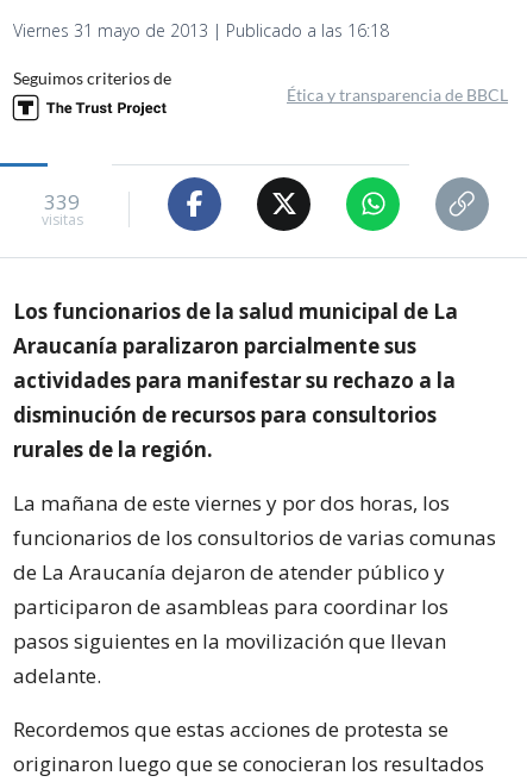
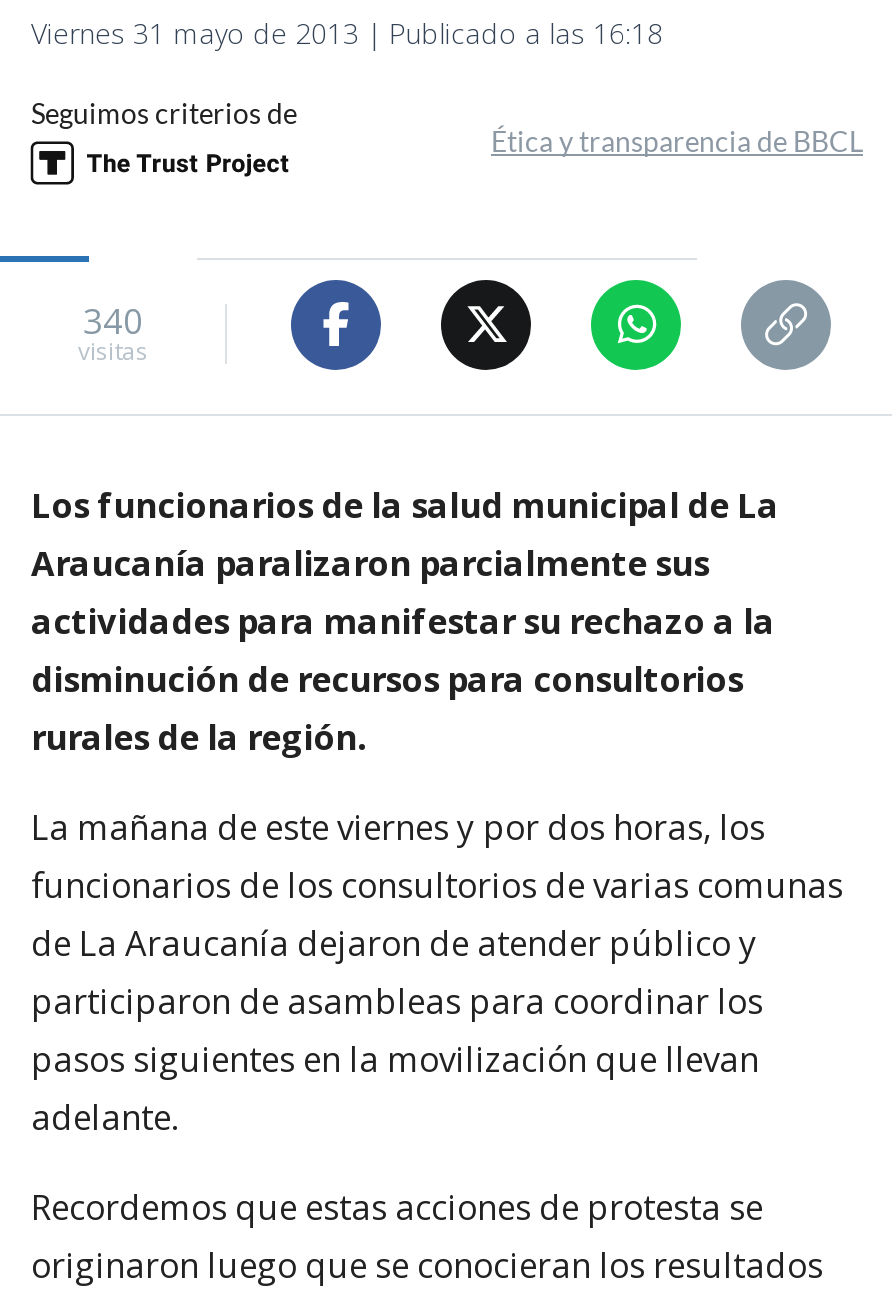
- 339
+ 340
